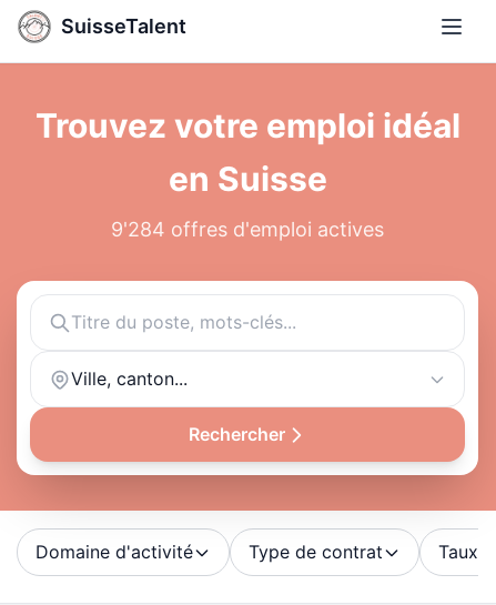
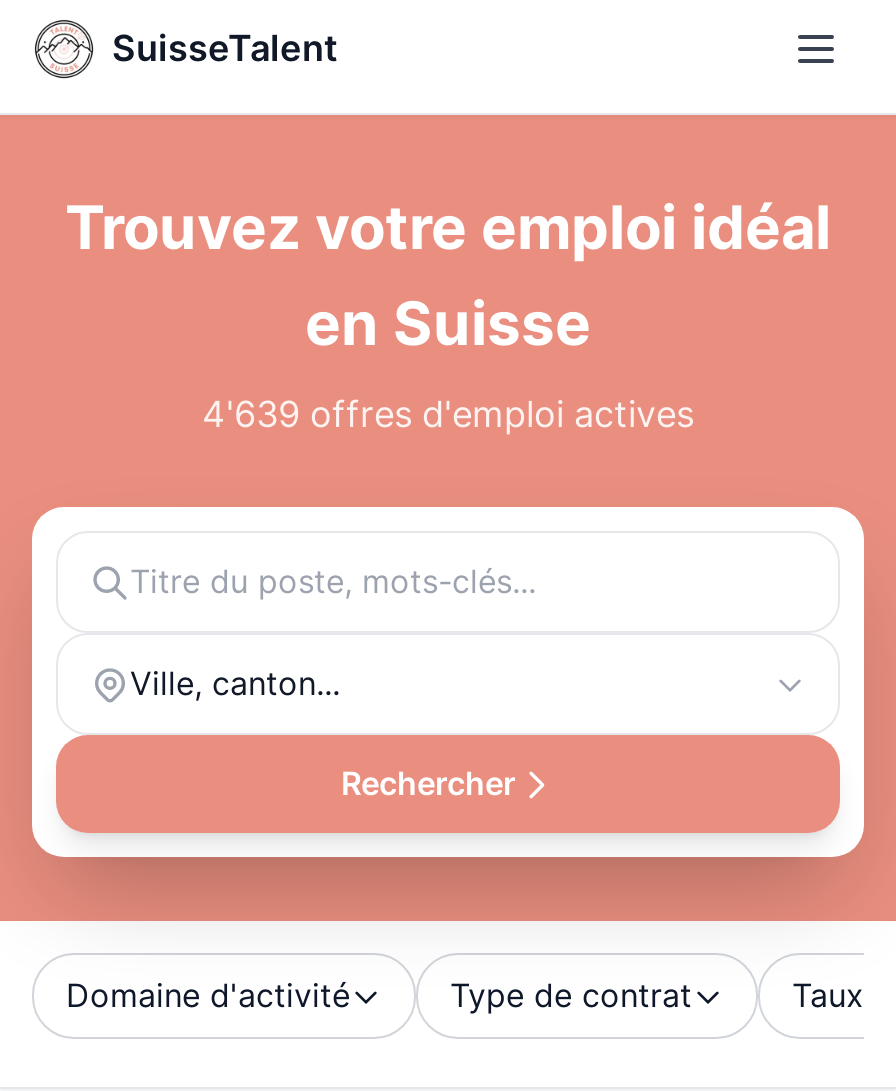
- 9'284 offres d'emploi actives
+ 4'639 offres d'emploi actives
